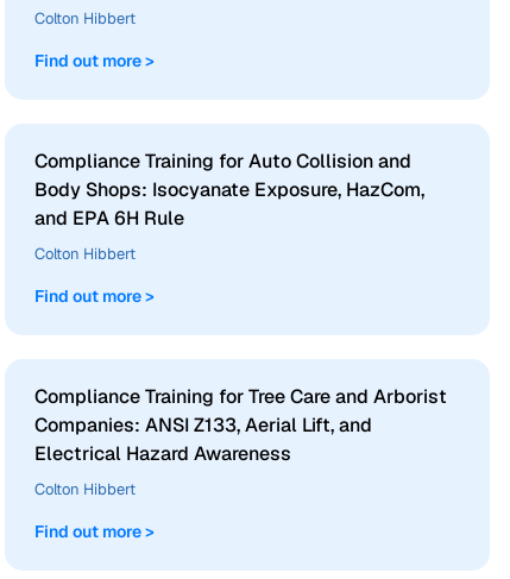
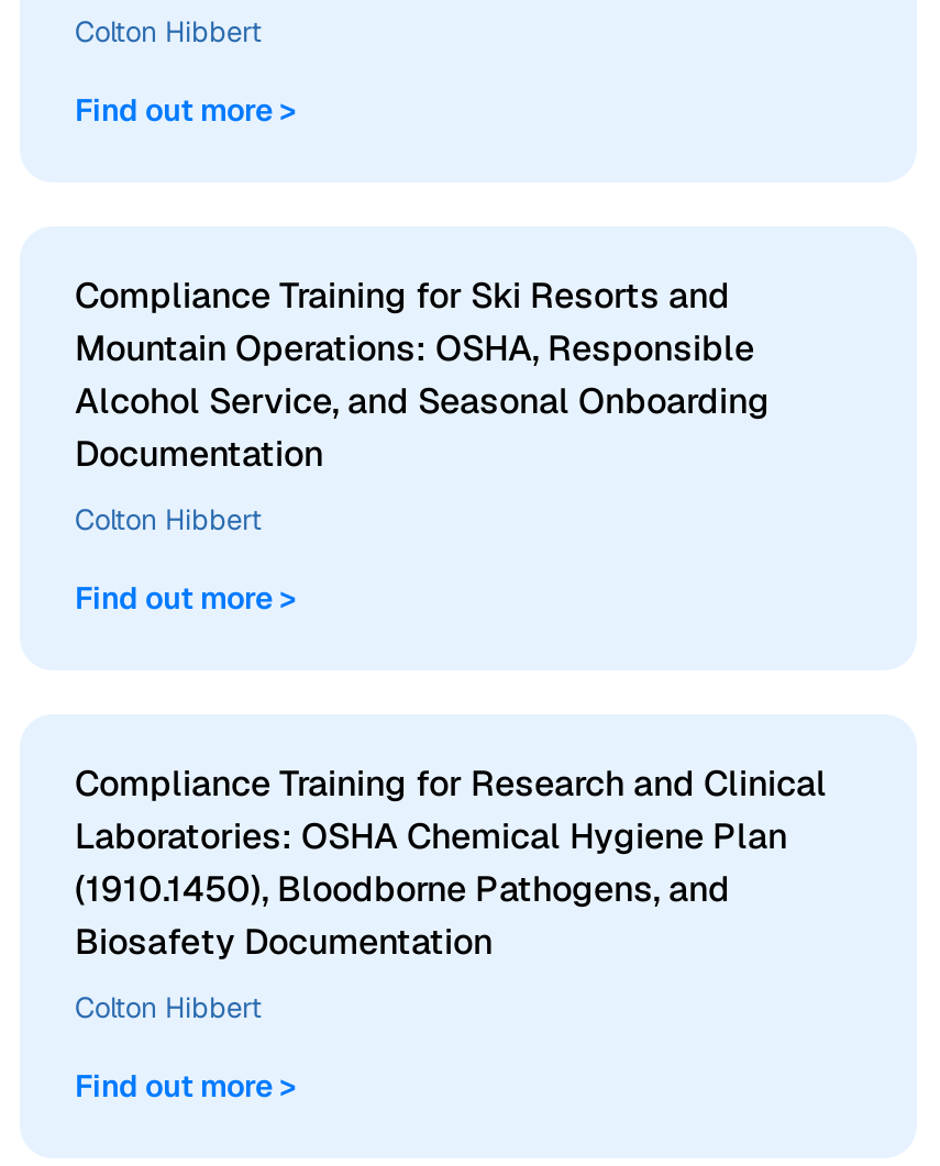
- Compliance Training for Auto Collision and
- Body Shops: Isocyanate Exposure, HazCom,
- and EPA 6H Rule
+ Compliance Training for Ski Resorts and
+ Mountain Operations: OSHA, Responsible
+ Alcohol Service, and Seasonal Onboarding
+ Documentation

- Compliance Training for Tree Care and Arborist
- Companies: ANSI Z133, Aerial Lift, and
- Electrical Hazard Awareness
+ Compliance Training for Research and Clinical
+ Laboratories: OSHA Chemical Hygiene Plan
+ (1910.1450), Bloodborne Pathogens, and
+ Biosafety Documentation
